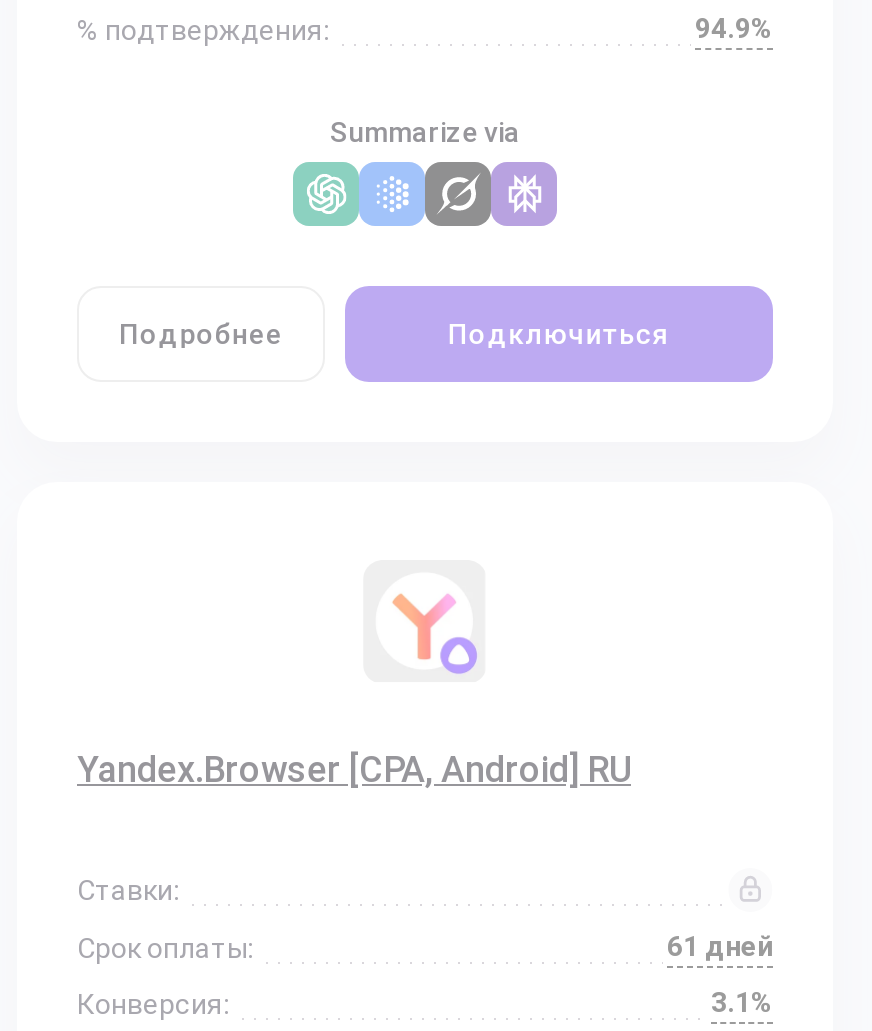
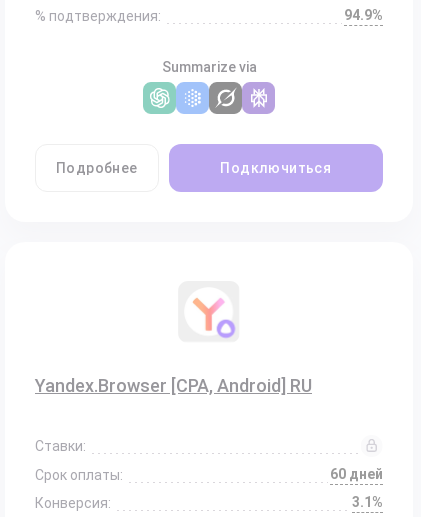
- 61 дней
+ 60 дней
